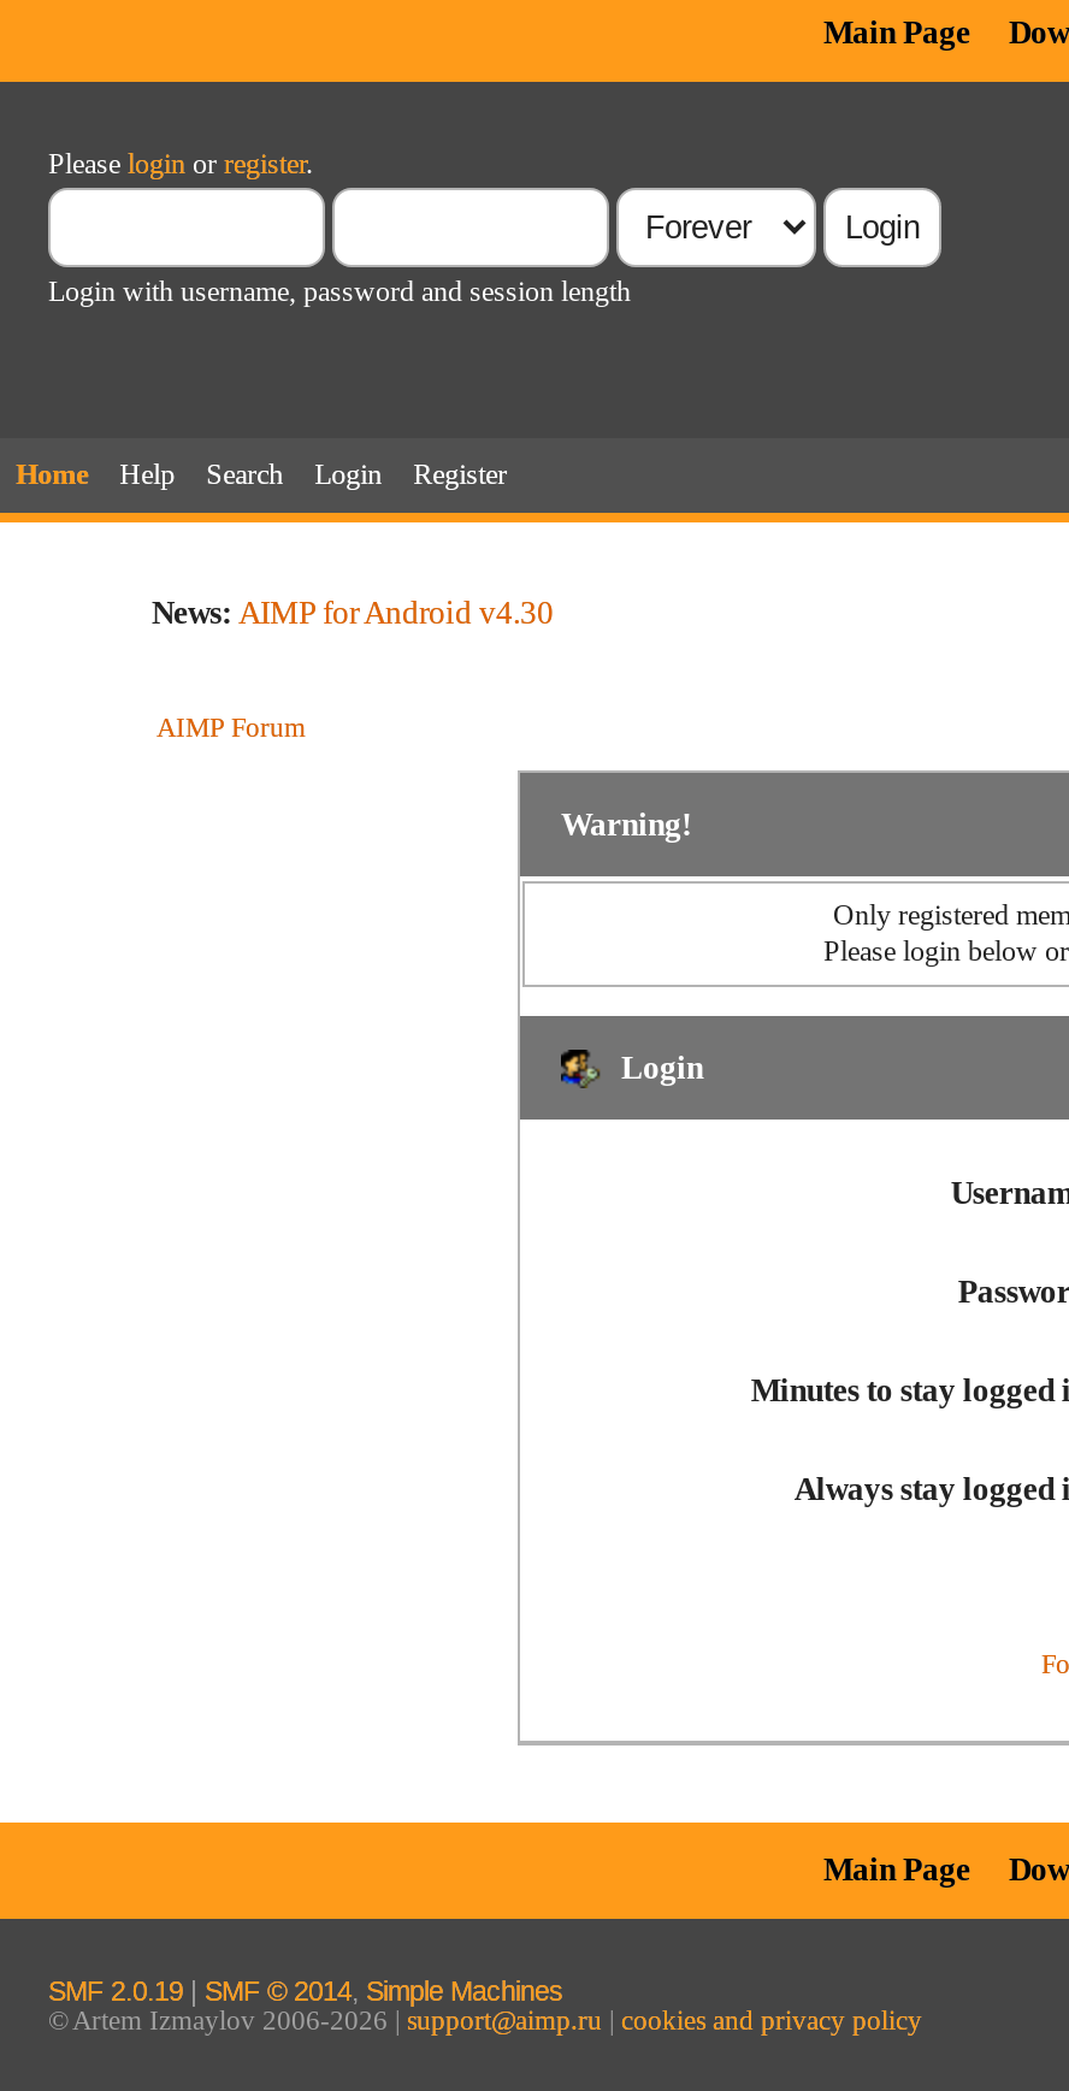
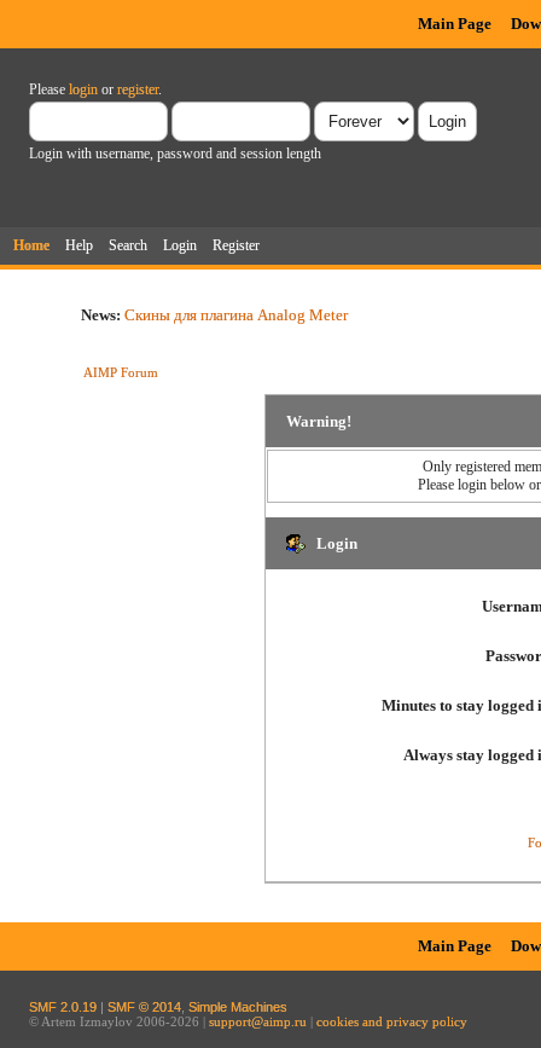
- News: AIMP for Android v4.30
+ News: Скины для плагина Analog Meter
